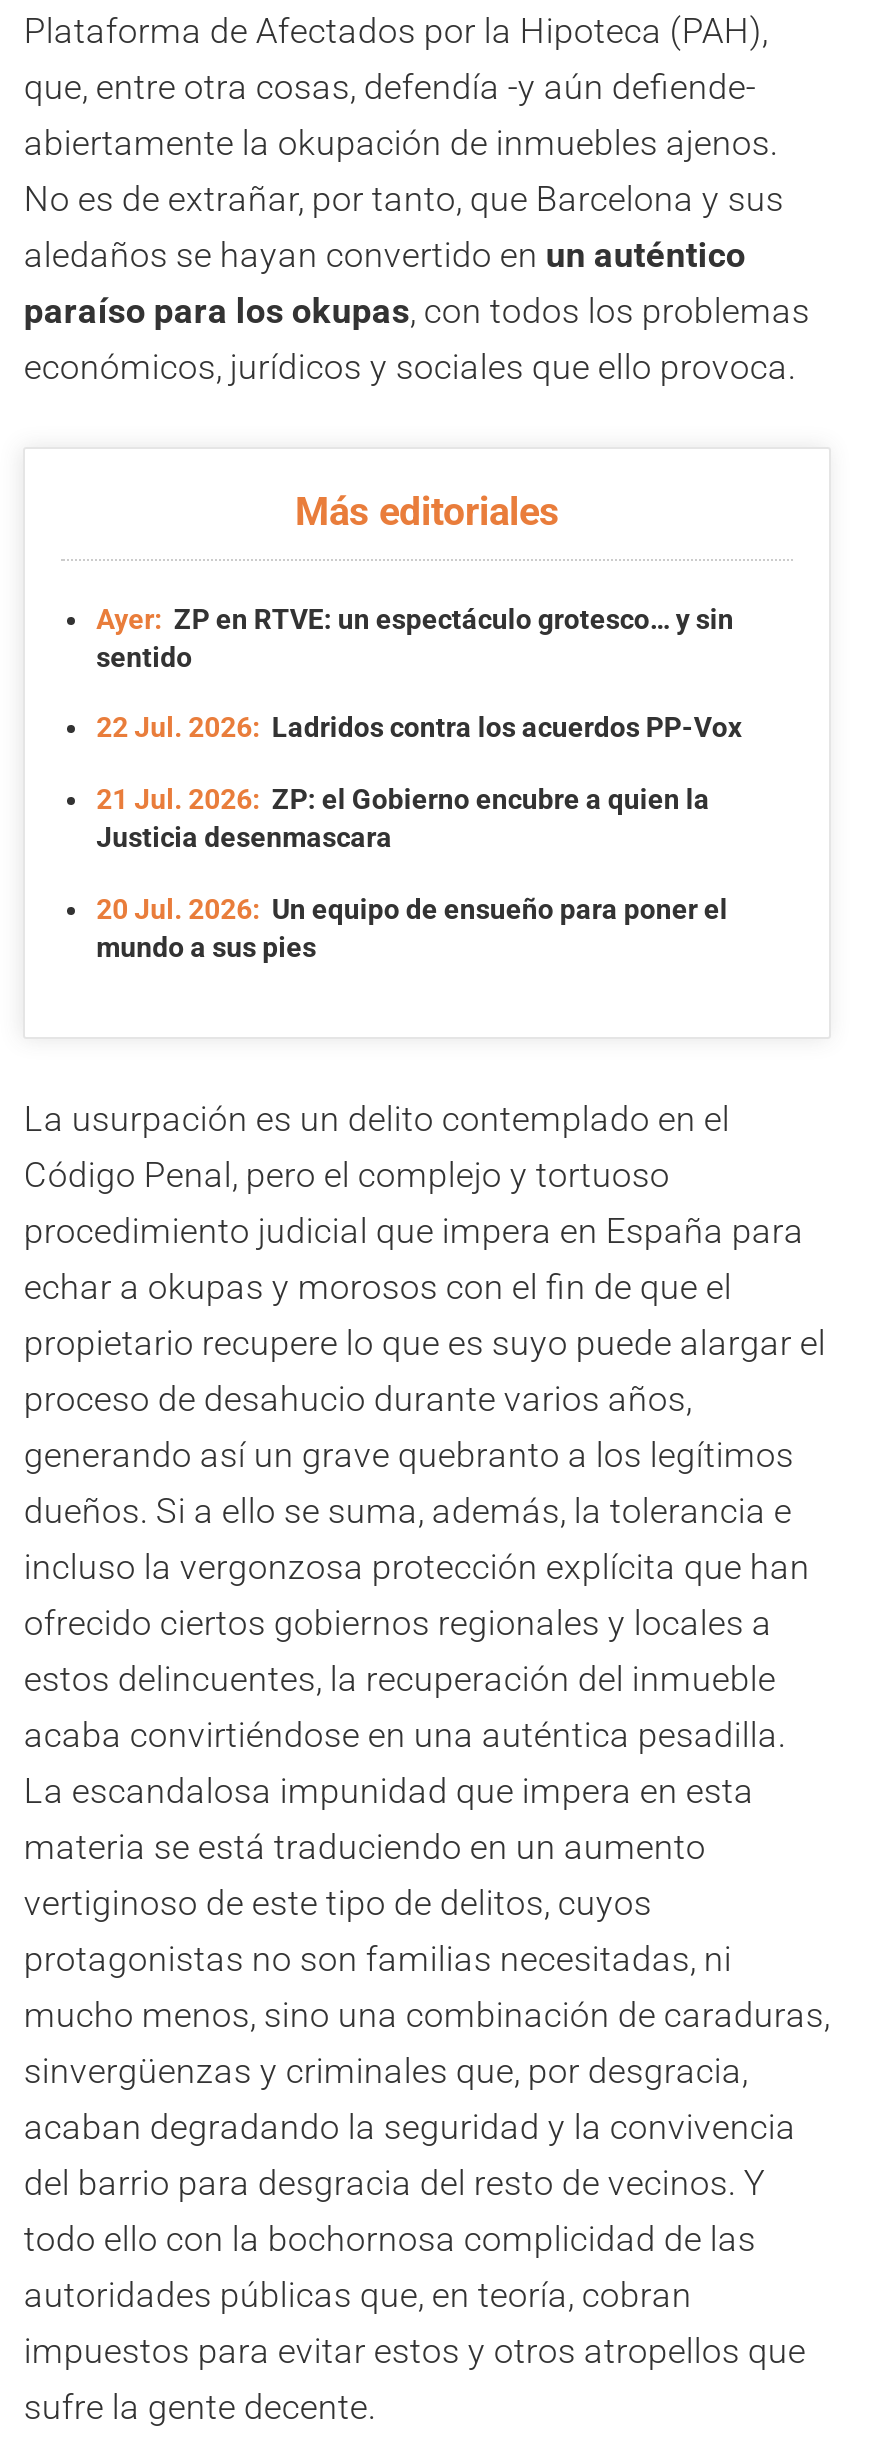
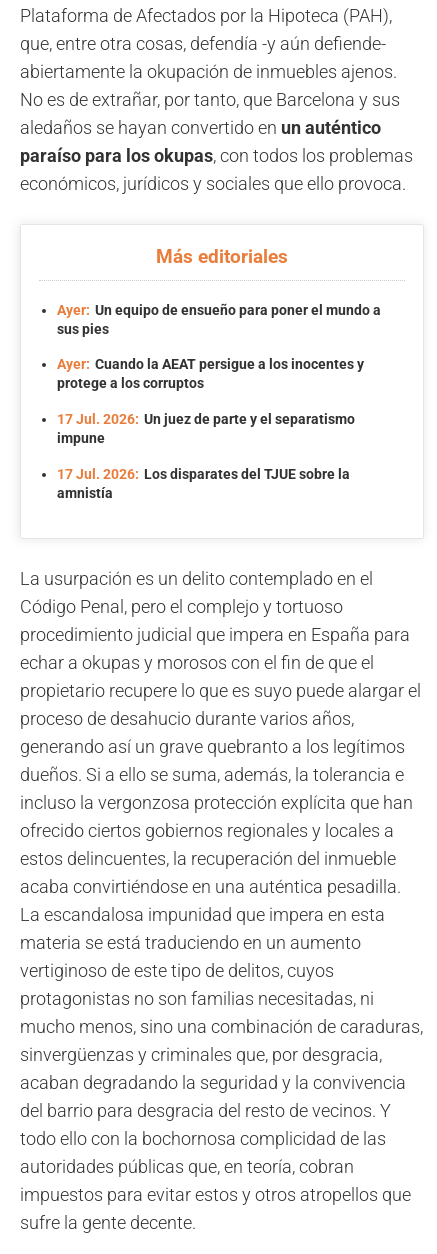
- Ayer: ZP en RTVE: un espectáculo grotesco… y sin
- sentido
+ Ayer: Un equipo de ensueño para poner el mundo a
+ sus pies

- 22 Jul. 2026: Ladridos contra los acuerdos PP-Vox
+ Ayer: Cuando la AEAT persigue a los inocentes y
+ protege a los corruptos

- 21 Jul. 2026: ZP: el Gobierno encubre a quien la
- Justicia desenmascara
+ 17 Jul. 2026: Un juez de parte y el separatismo
+ impune

- 20 Jul. 2026: Un equipo de ensueño para poner el
- mundo a sus pies
+ 17 Jul. 2026: Los disparates del TJUE sobre la
+ amnistía
